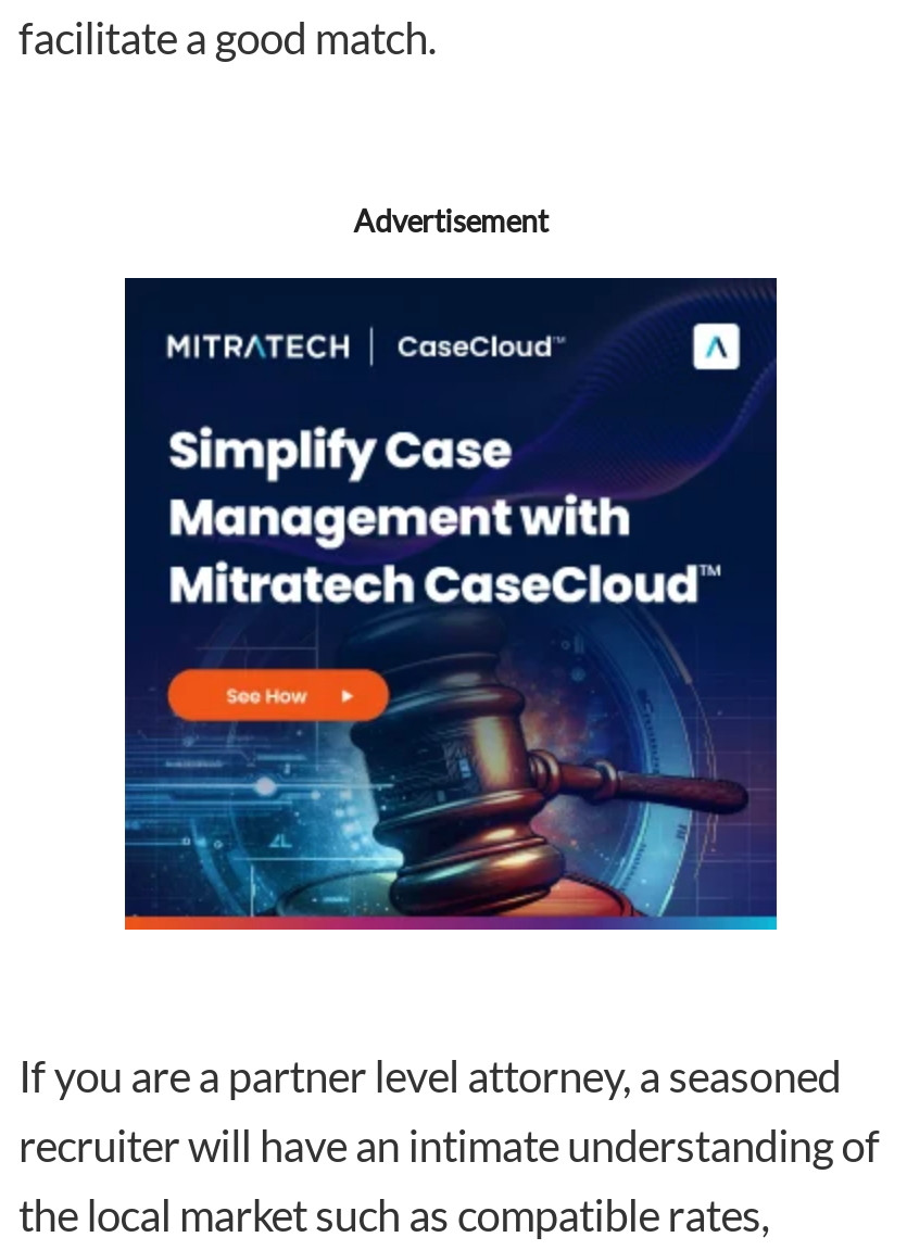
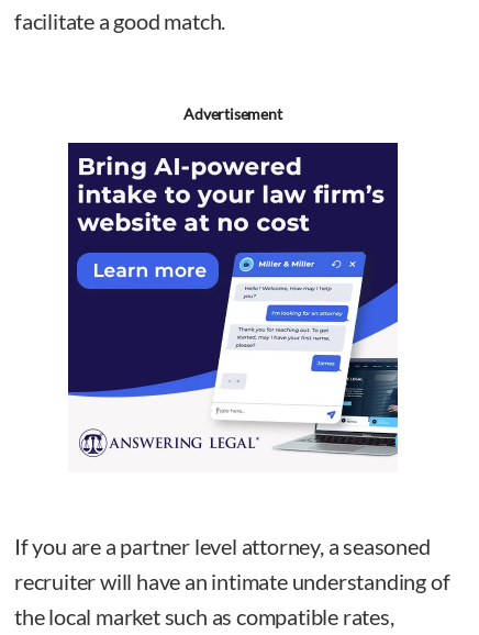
- [image]
+ [image]
